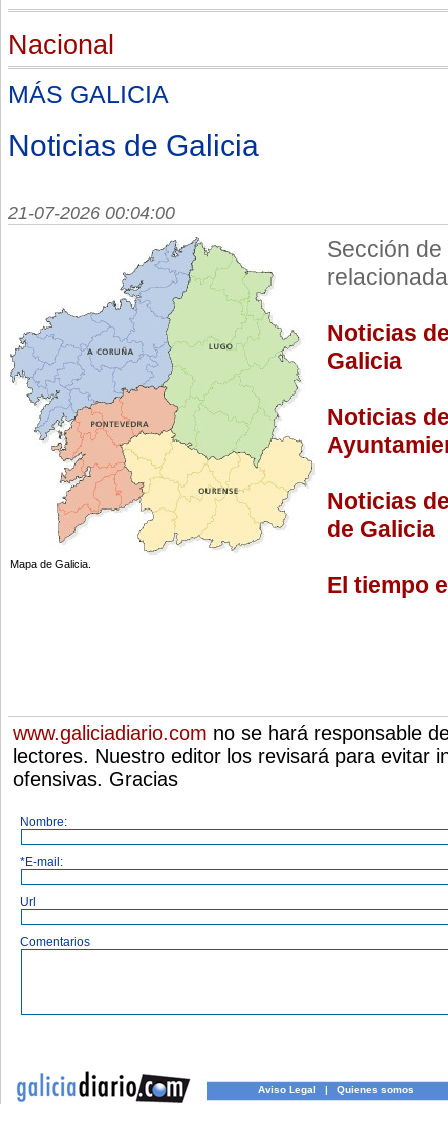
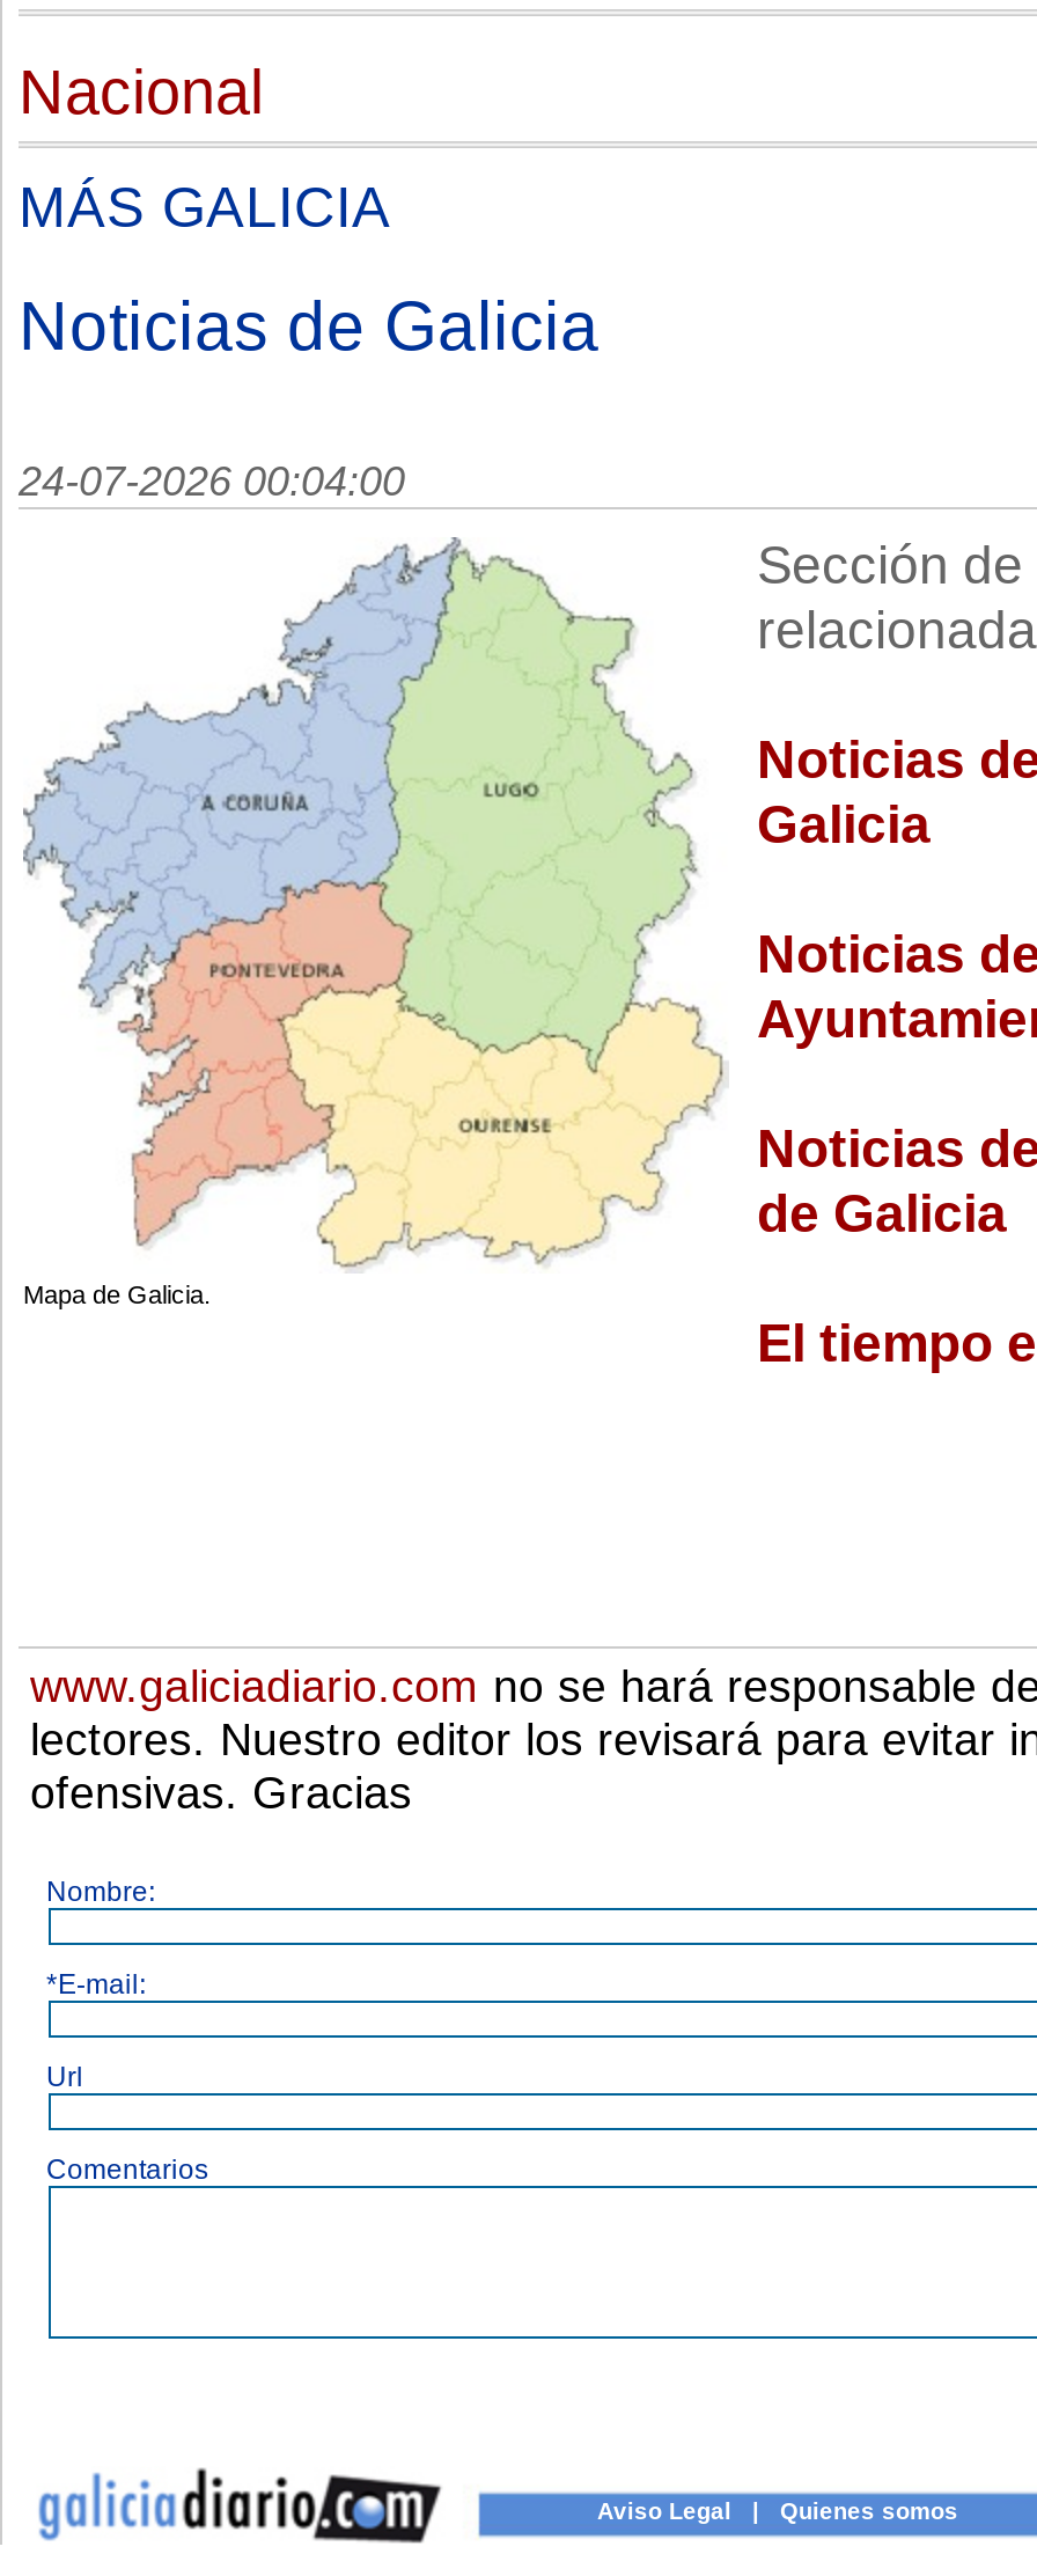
- 21-07-2026 00:04:00
+ 24-07-2026 00:04:00
